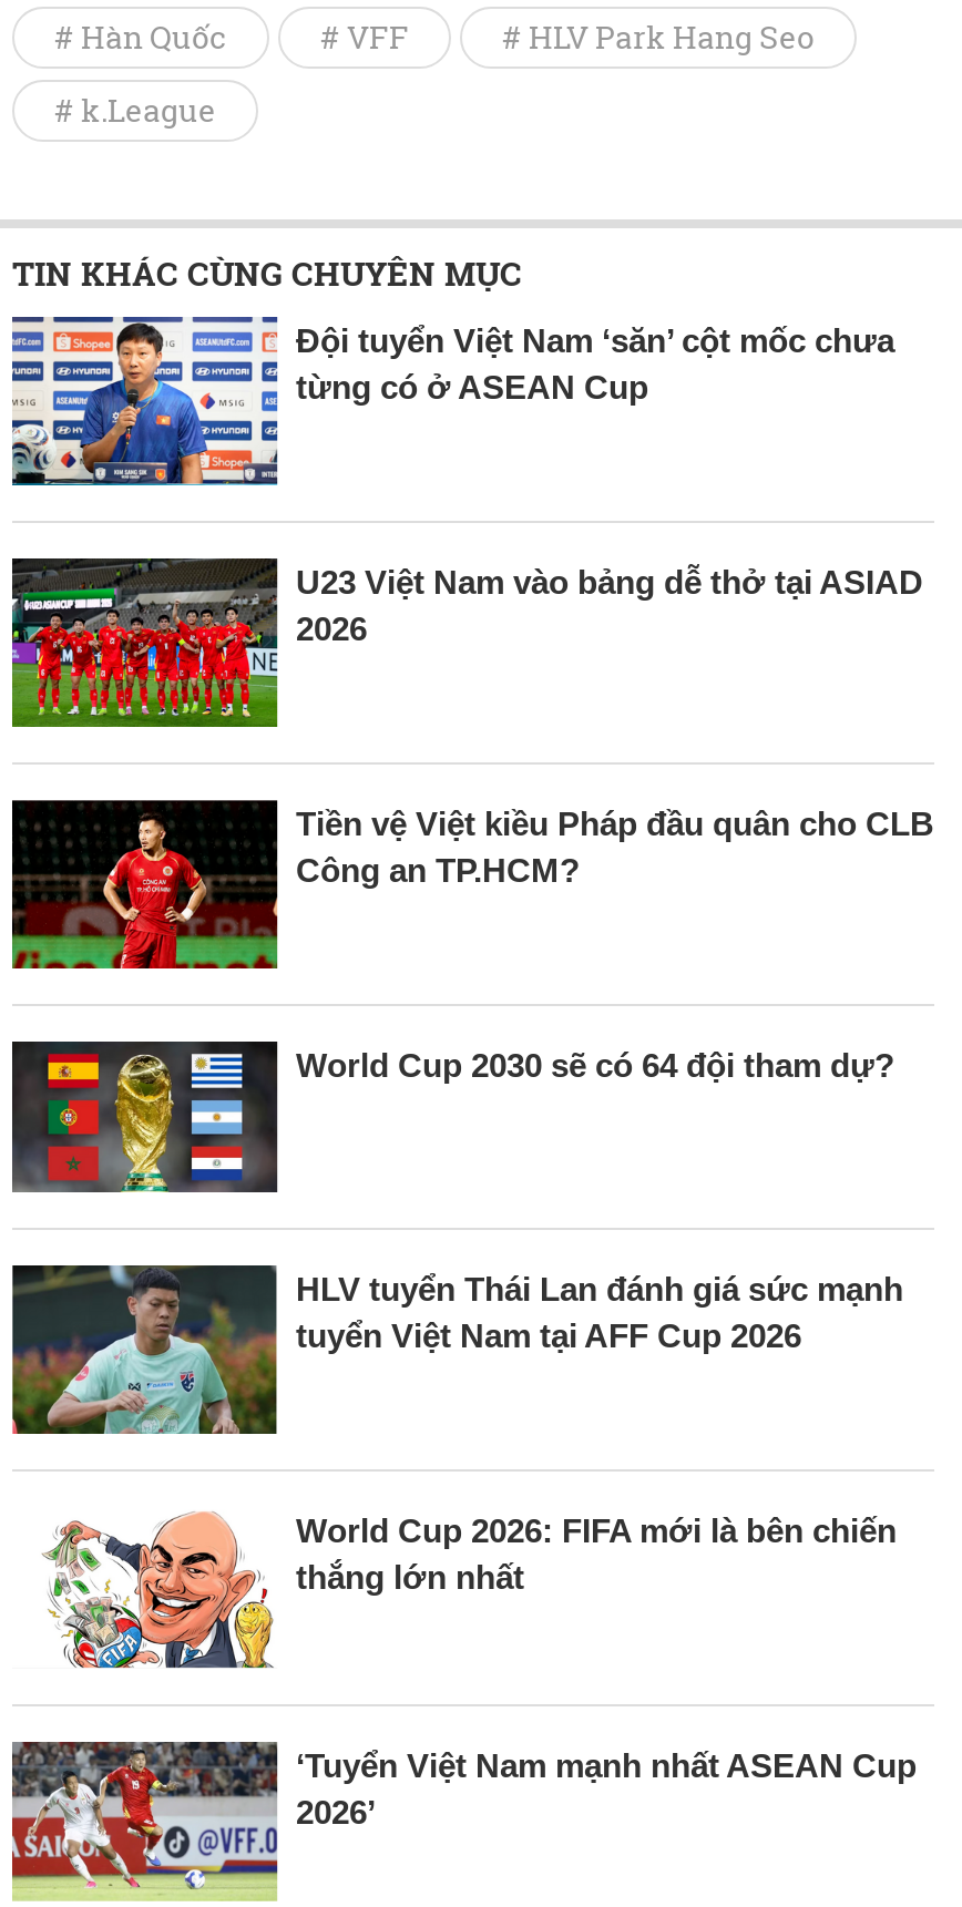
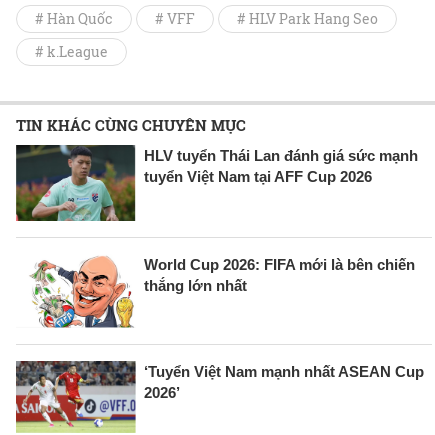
- [image]
- Đội tuyển Việt Nam ‘săn’ cột mốc chưa
- từng có ở ASEAN Cup

- [image]
- U23 Việt Nam vào bảng dễ thở tại ASIAD
- 2026

- [image]
- Tiền vệ Việt kiều Pháp đầu quân cho CLB
- Công an TP.HCM?

- [image]
- World Cup 2030 sẽ có 64 đội tham dự?
